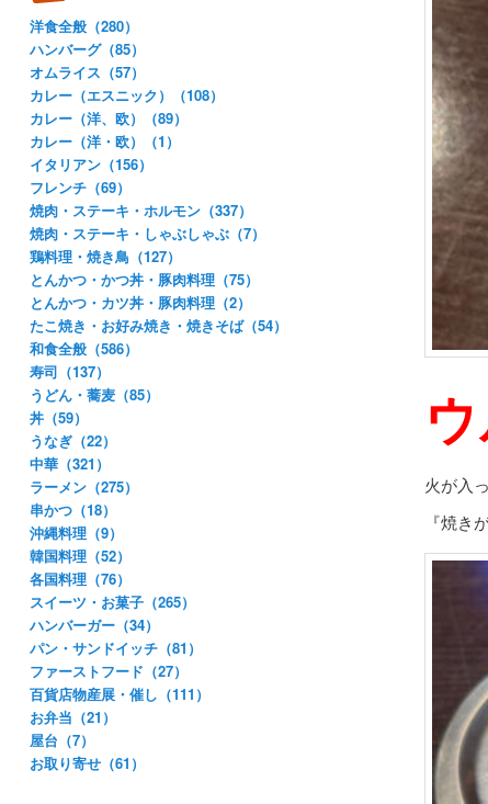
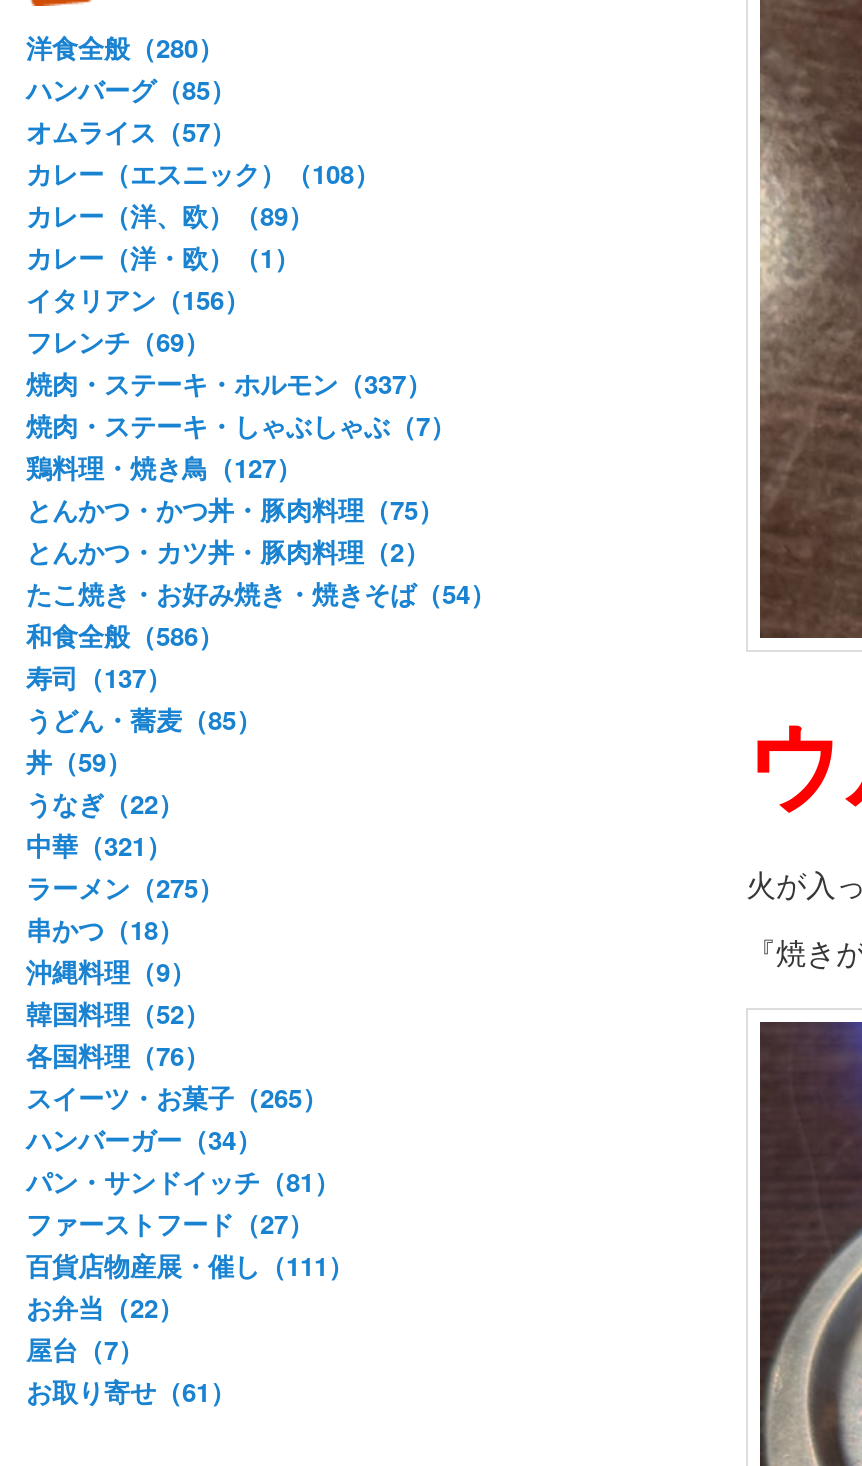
- お弁当（21）
+ お弁当（22）
